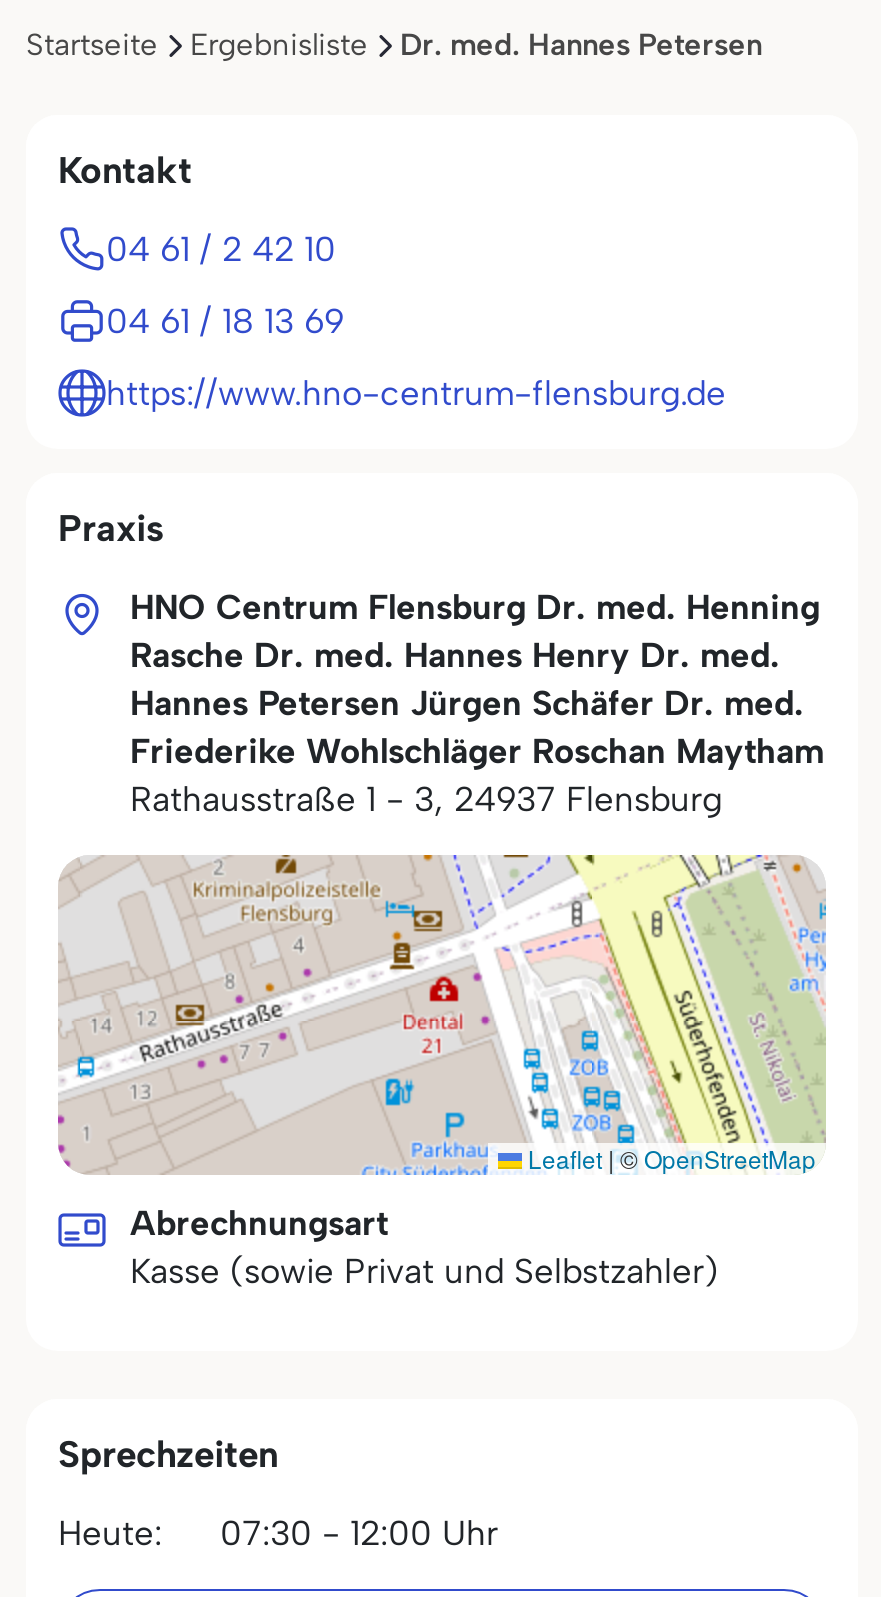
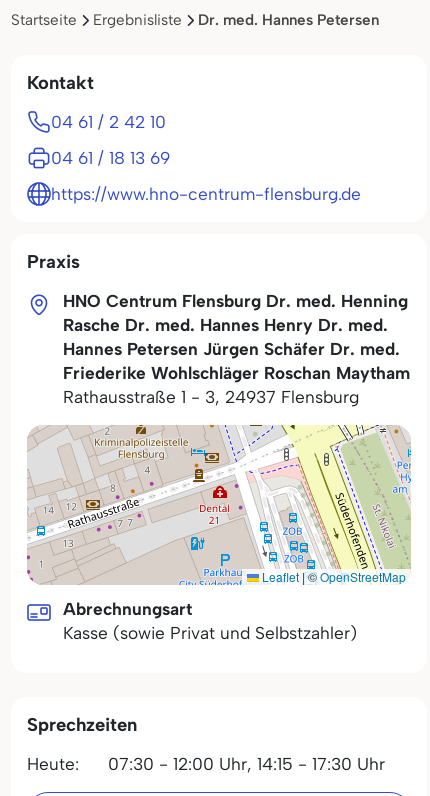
- Heute: 07:30 - 12:00 Uhr
+ Heute: 07:30 - 12:00 Uhr, 14:15 - 17:30 Uhr
